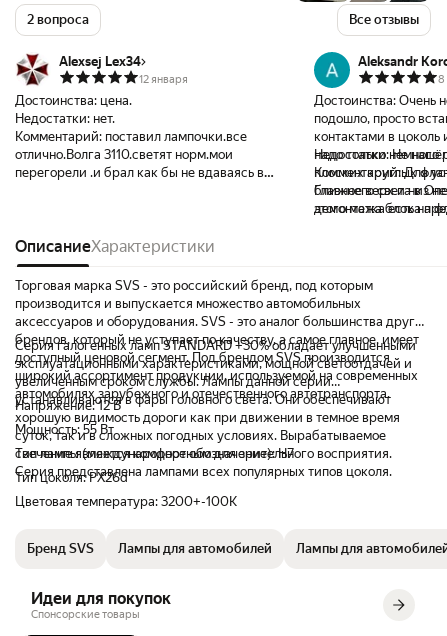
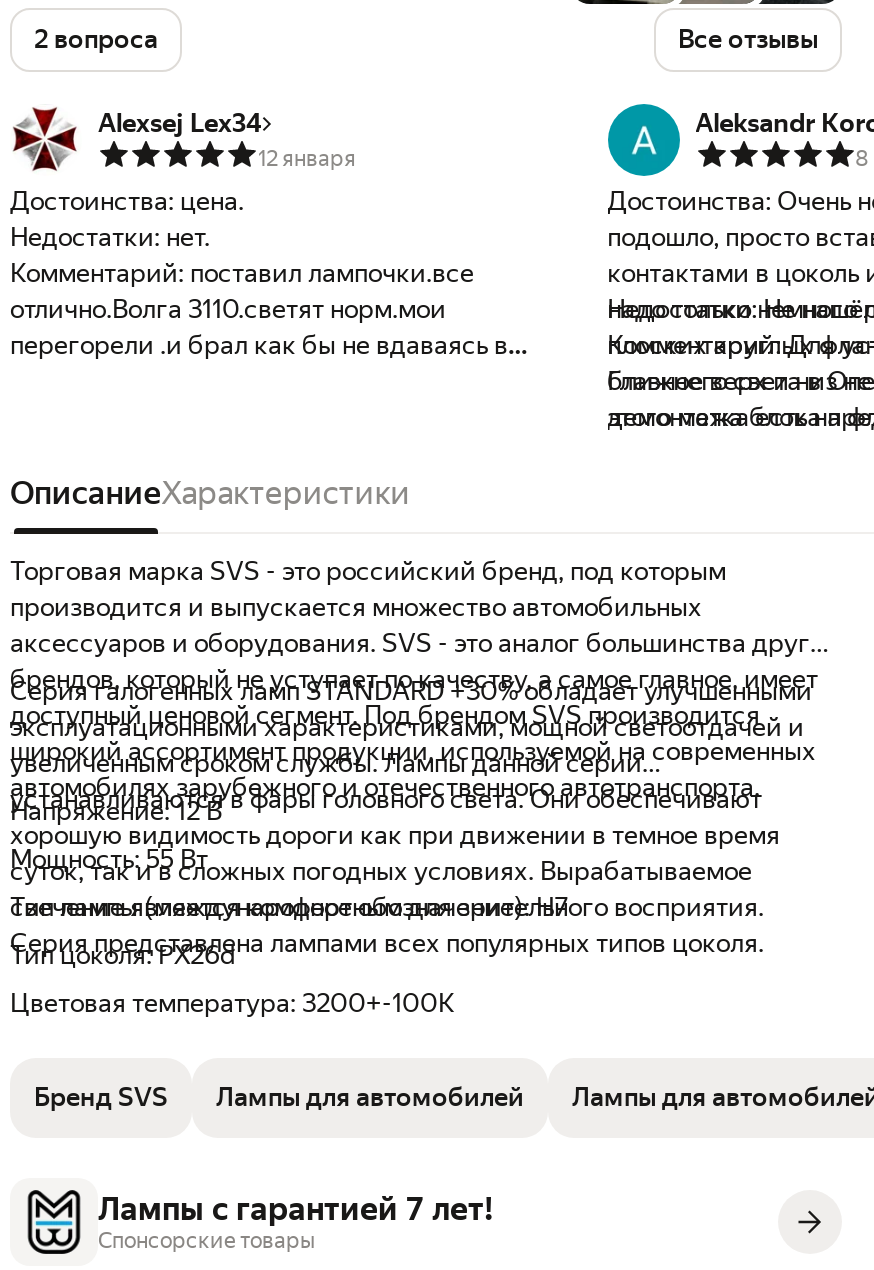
- Идеи для покупок
+ Лампы с гарантией 7 лет!
